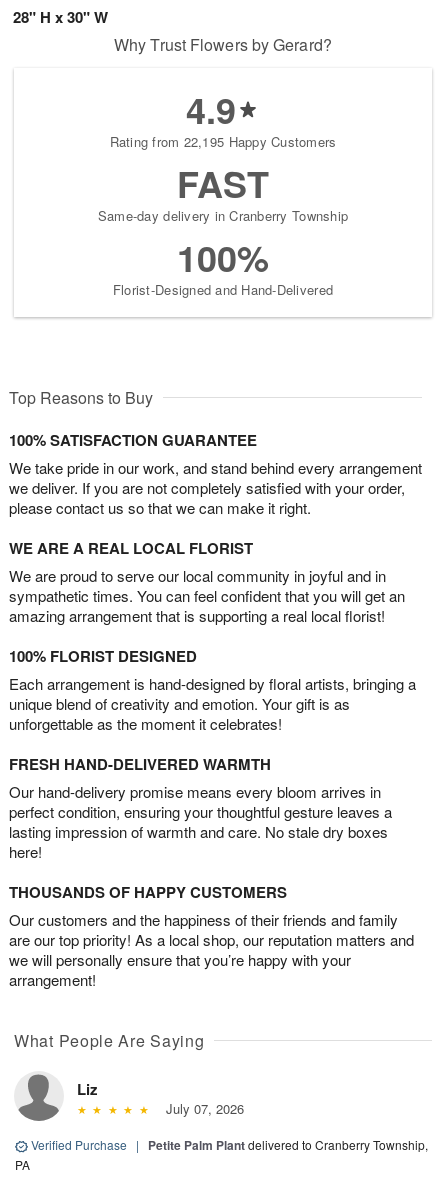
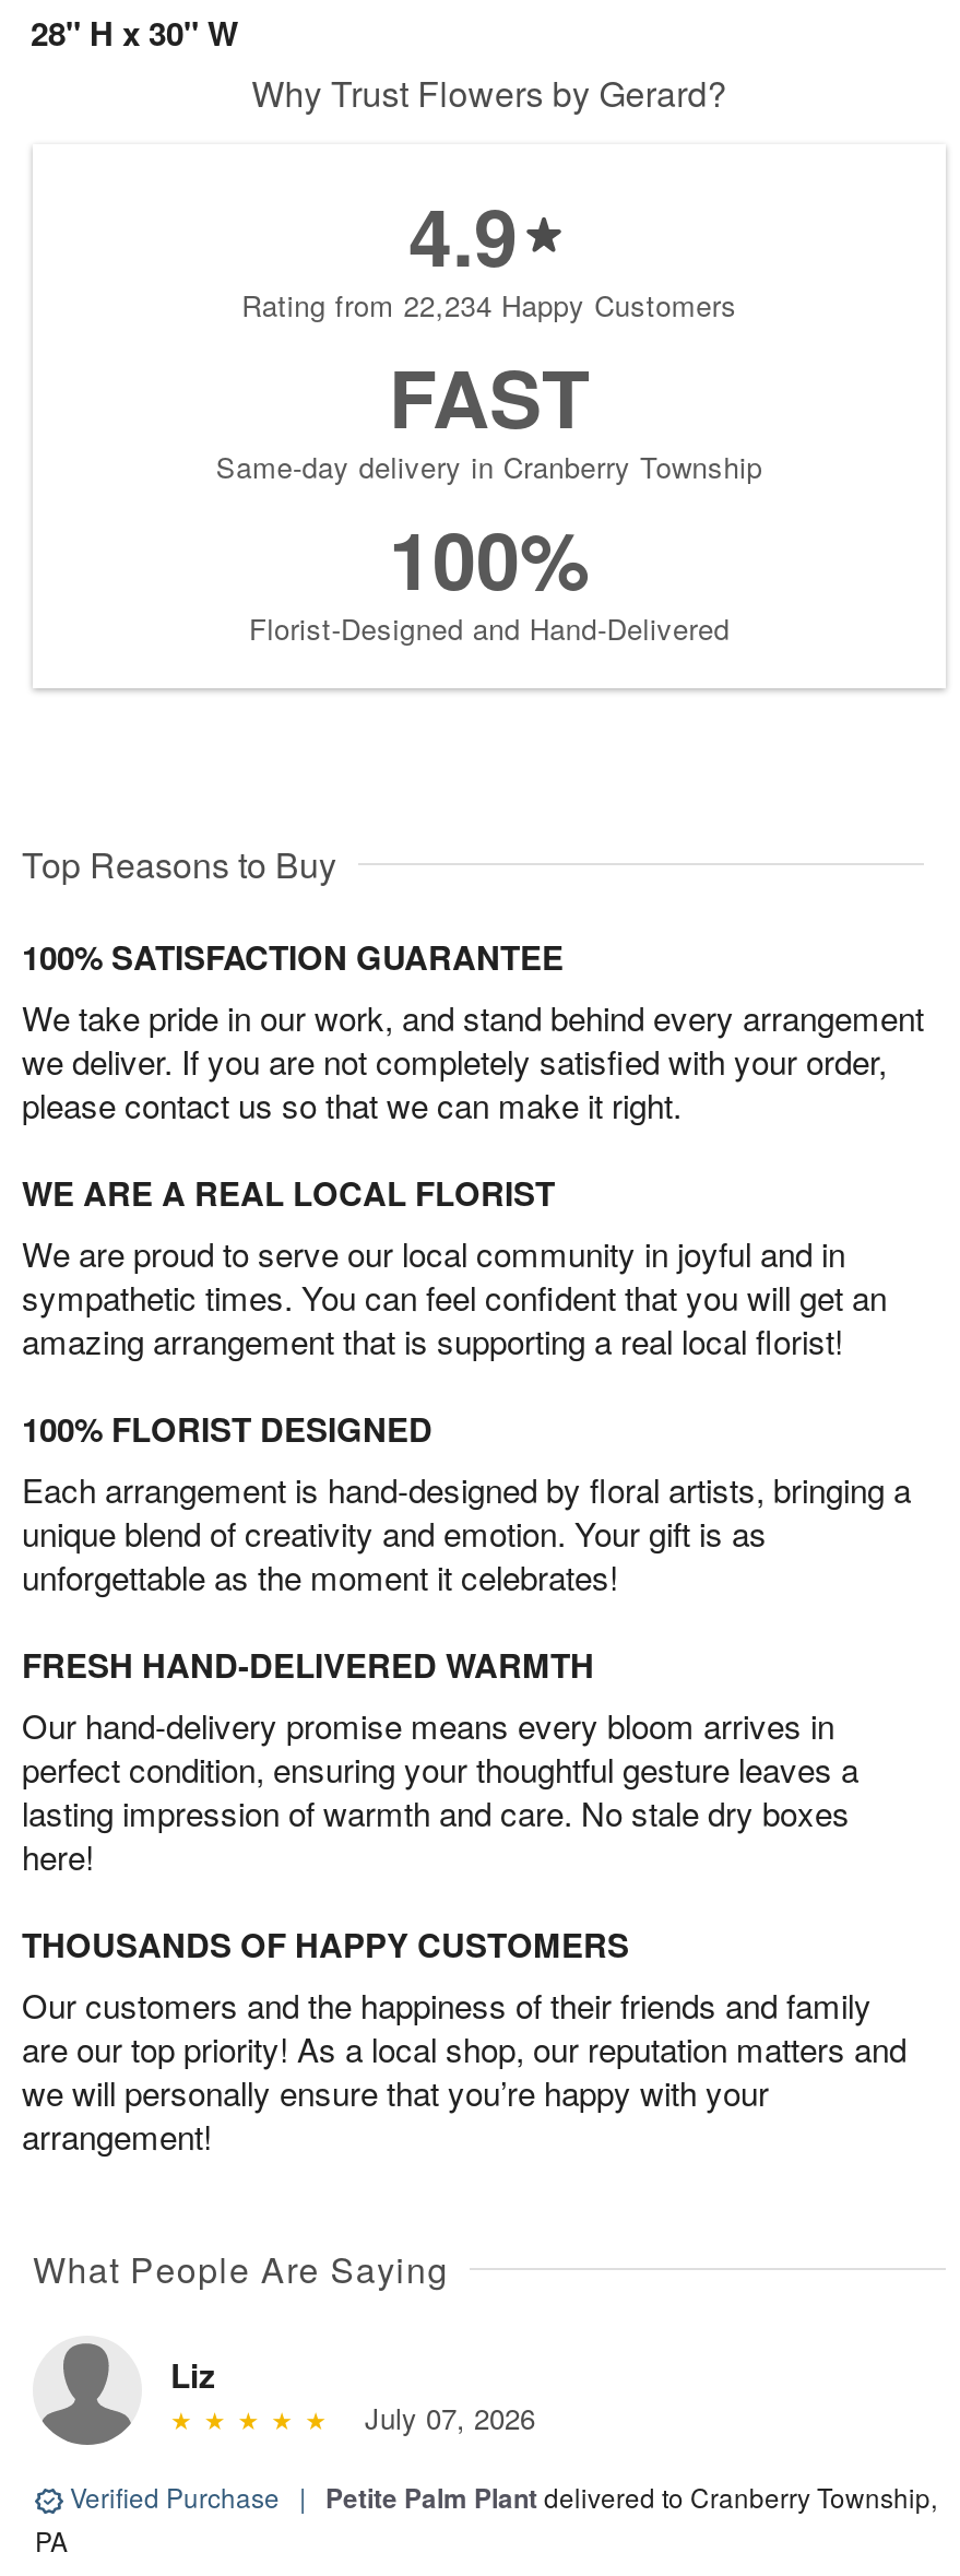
- Rating from 22,195 Happy Customers
+ Rating from 22,234 Happy Customers
